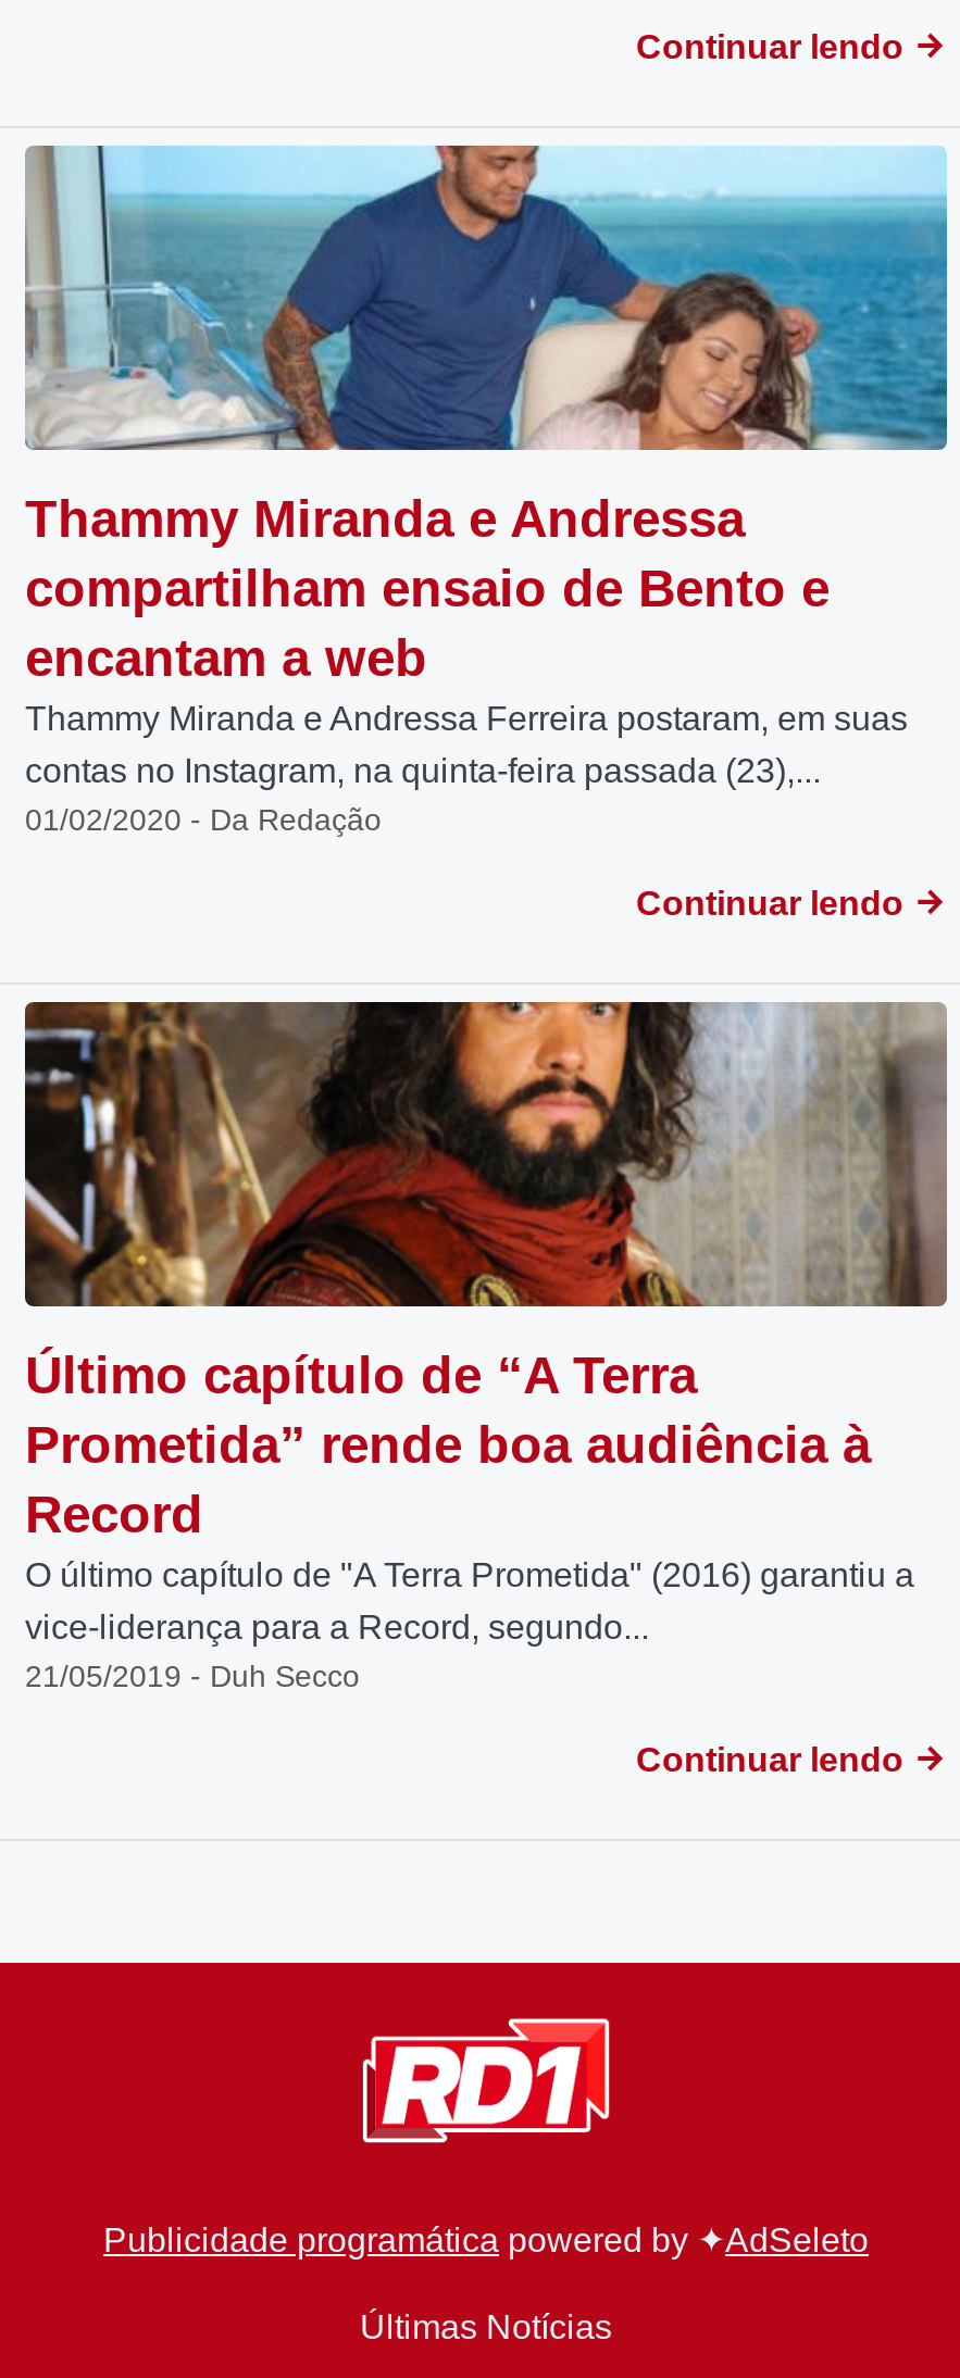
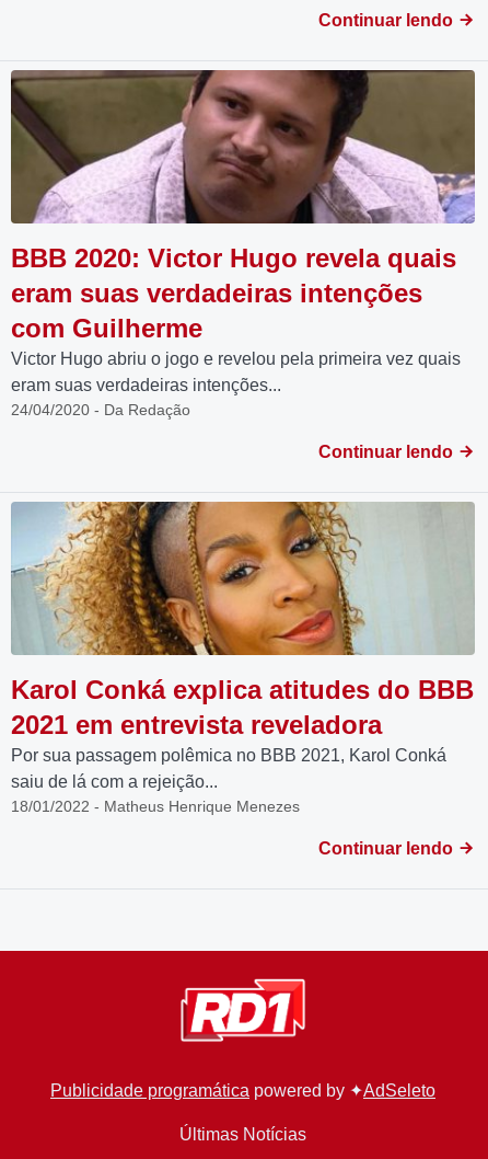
- [image]
- Thammy Miranda e Andressa
- compartilham ensaio de Bento e
- encantam a web
- Thammy Miranda e Andressa Ferreira postaram, em suas
- contas no Instagram, na quinta-feira passada (23),...
- 01/02/2020 - Da Redação
+ [image]
+ BBB 2020: Victor Hugo revela quais
+ eram suas verdadeiras intenções
+ com Guilherme
+ Victor Hugo abriu o jogo e revelou pela primeira vez quais
+ eram suas verdadeiras intenções...
+ 24/04/2020 - Da Redação

- [image]
- Último capítulo de “A Terra
- Prometida” rende boa audiência à
- Record
- O último capítulo de "A Terra Prometida" (2016) garantiu a
- vice-liderança para a Record, segundo...
- 21/05/2019 - Duh Secco
+ [image]
+ Karol Conká explica atitudes do BBB
+ 2021 em entrevista reveladora
+ Por sua passagem polêmica no BBB 2021, Karol Conká
+ saiu de lá com a rejeição...
+ 18/01/2022 - Matheus Henrique Menezes
